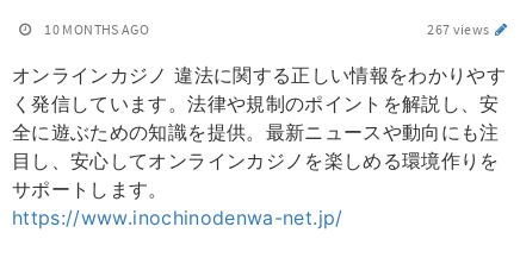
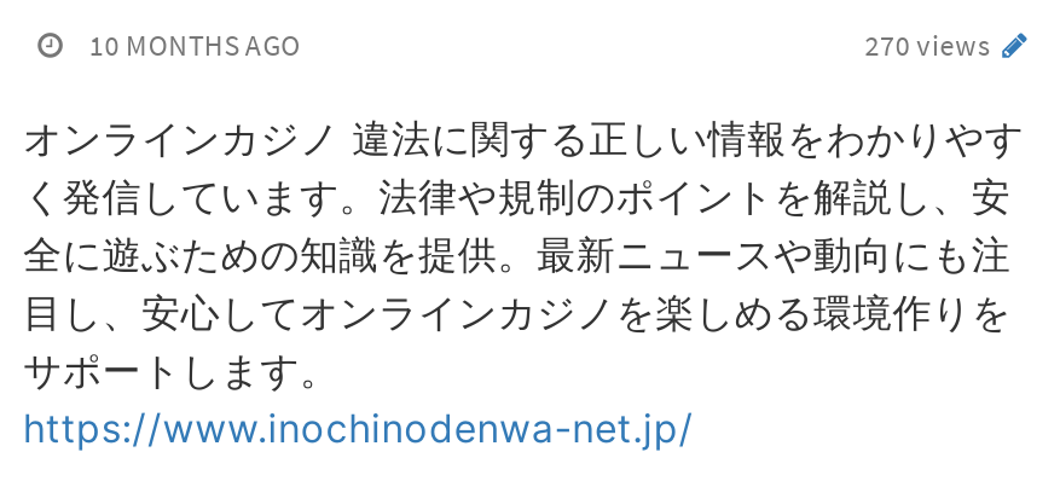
- 267 views
+ 270 views
